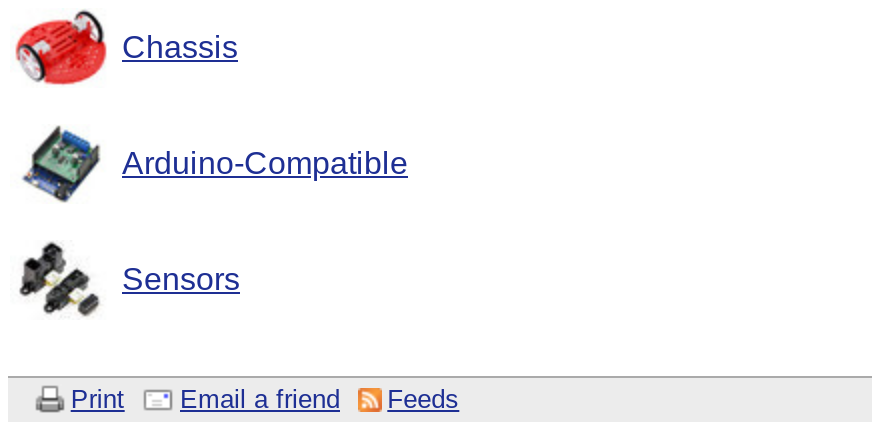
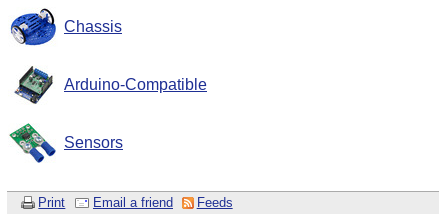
- [image]
+ [image]

- [image]
+ [image]
